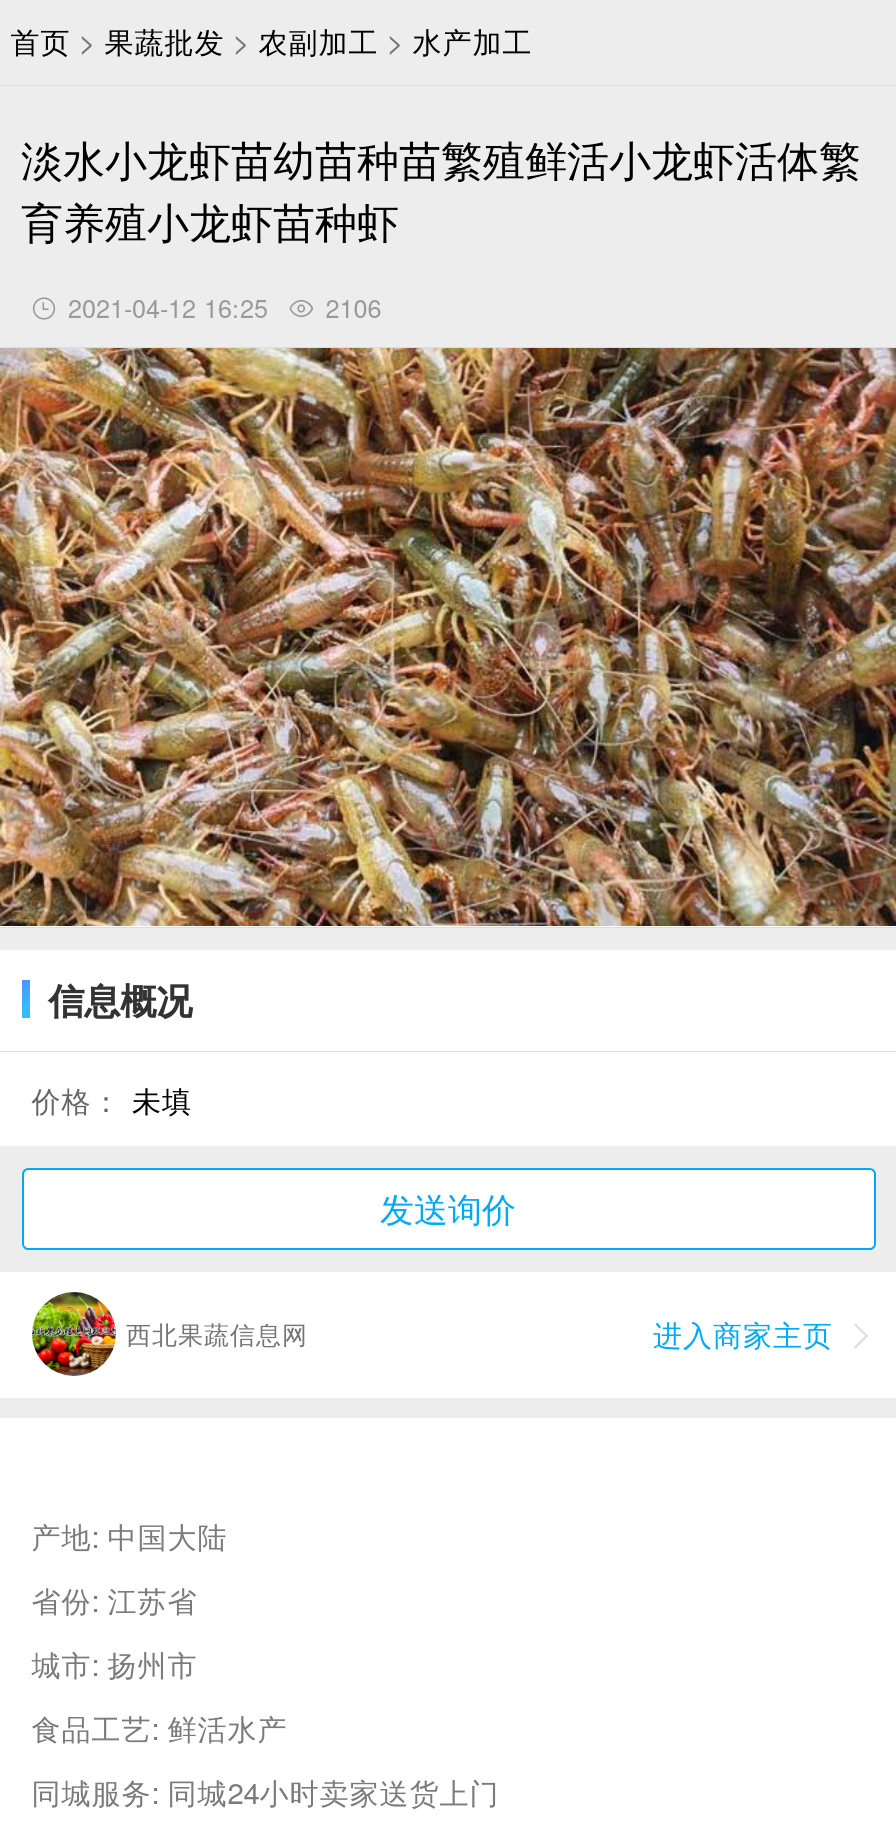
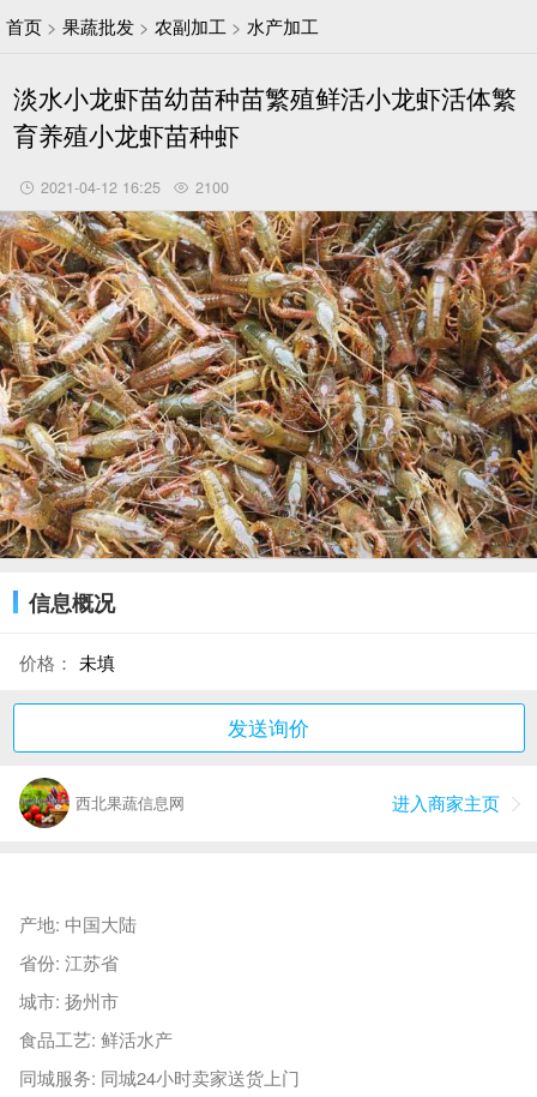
- 2021-04-12 16:25 2106
+ 2021-04-12 16:25 2100
